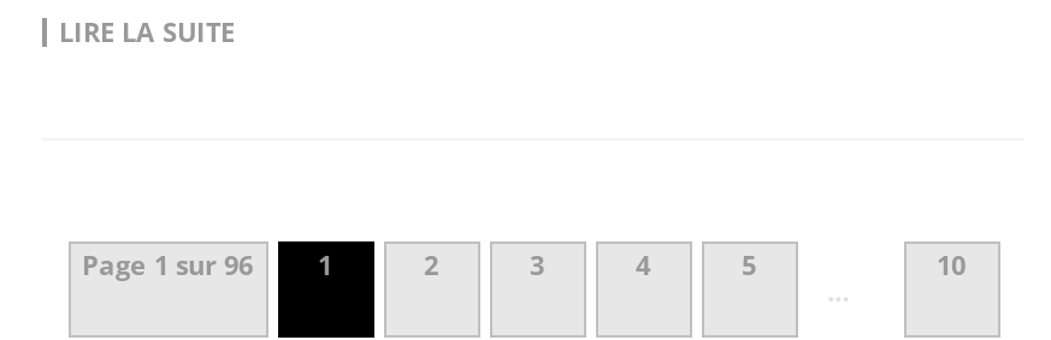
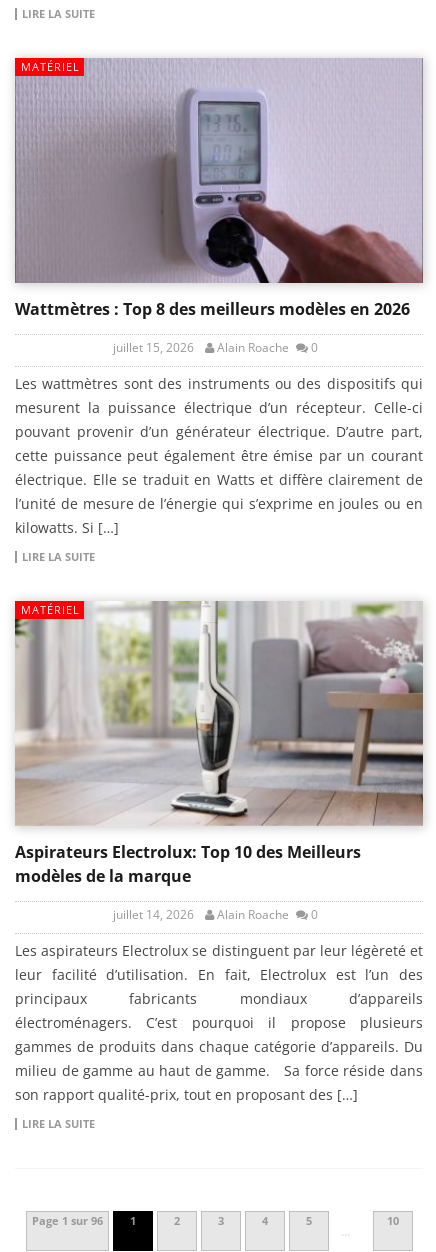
+ [image]
+ MATÉRIEL

+ [image]
+ MATÉRIEL

+ Wattmètres : Top 8 des meilleurs modèles en 2026
+ juillet 15, 2026
+ Alain Roache
+ 0
+ Les wattmètres sont des instruments ou des dispositifs qui
+ mesurent la puissance électrique d’un récepteur. Celle-ci
+ pouvant provenir d’un générateur électrique. D’autre part,
+ cette puissance peut également être émise par un courant
+ électrique. Elle se traduit en Watts et diffère clairement de
+ l’unité de mesure de l’énergie qui s’exprime en joules ou en
+ kilowatts. Si […]
+ LIRE LA SUITE

+ Aspirateurs Electrolux: Top 10 des Meilleurs
+ modèles de la marque
+ juillet 14, 2026
+ Alain Roache
+ 0
+ Les aspirateurs Electrolux se distinguent par leur légèreté et
+ leur facilité d’utilisation. En fait, Electrolux est l’un des
+ principaux fabricants mondiaux d’appareils
+ électroménagers. C’est pourquoi il propose plusieurs
+ gammes de produits dans chaque catégorie d’appareils. Du
+ milieu de gamme au haut de gamme. Sa force réside dans
+ son rapport qualité-prix, tout en proposant des […]
+ LIRE LA SUITE
